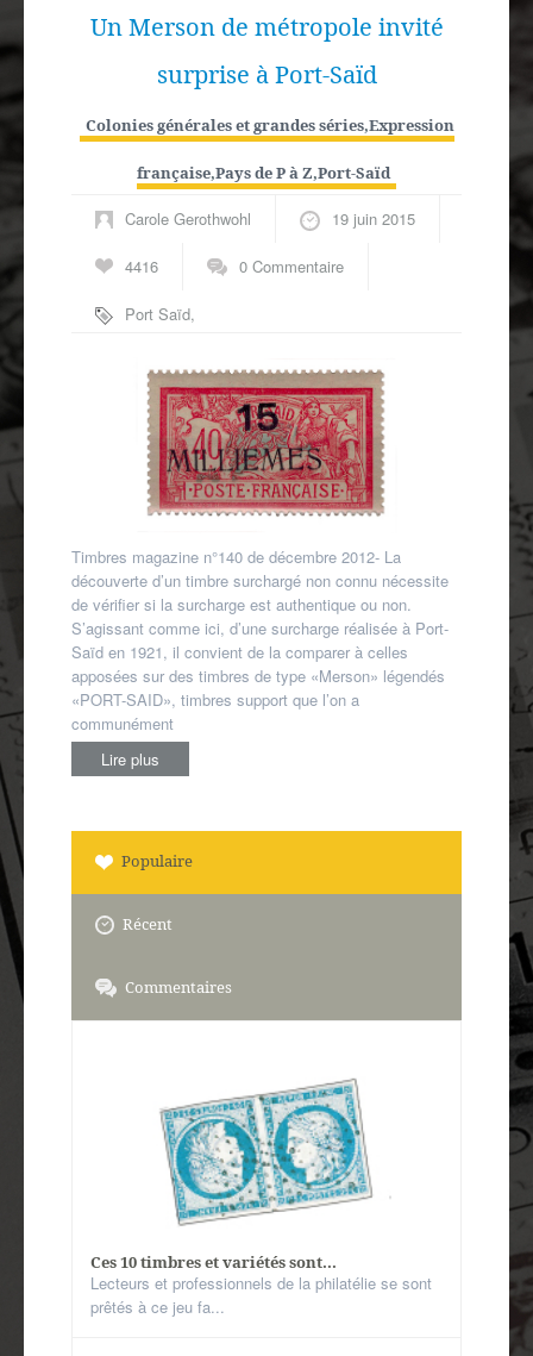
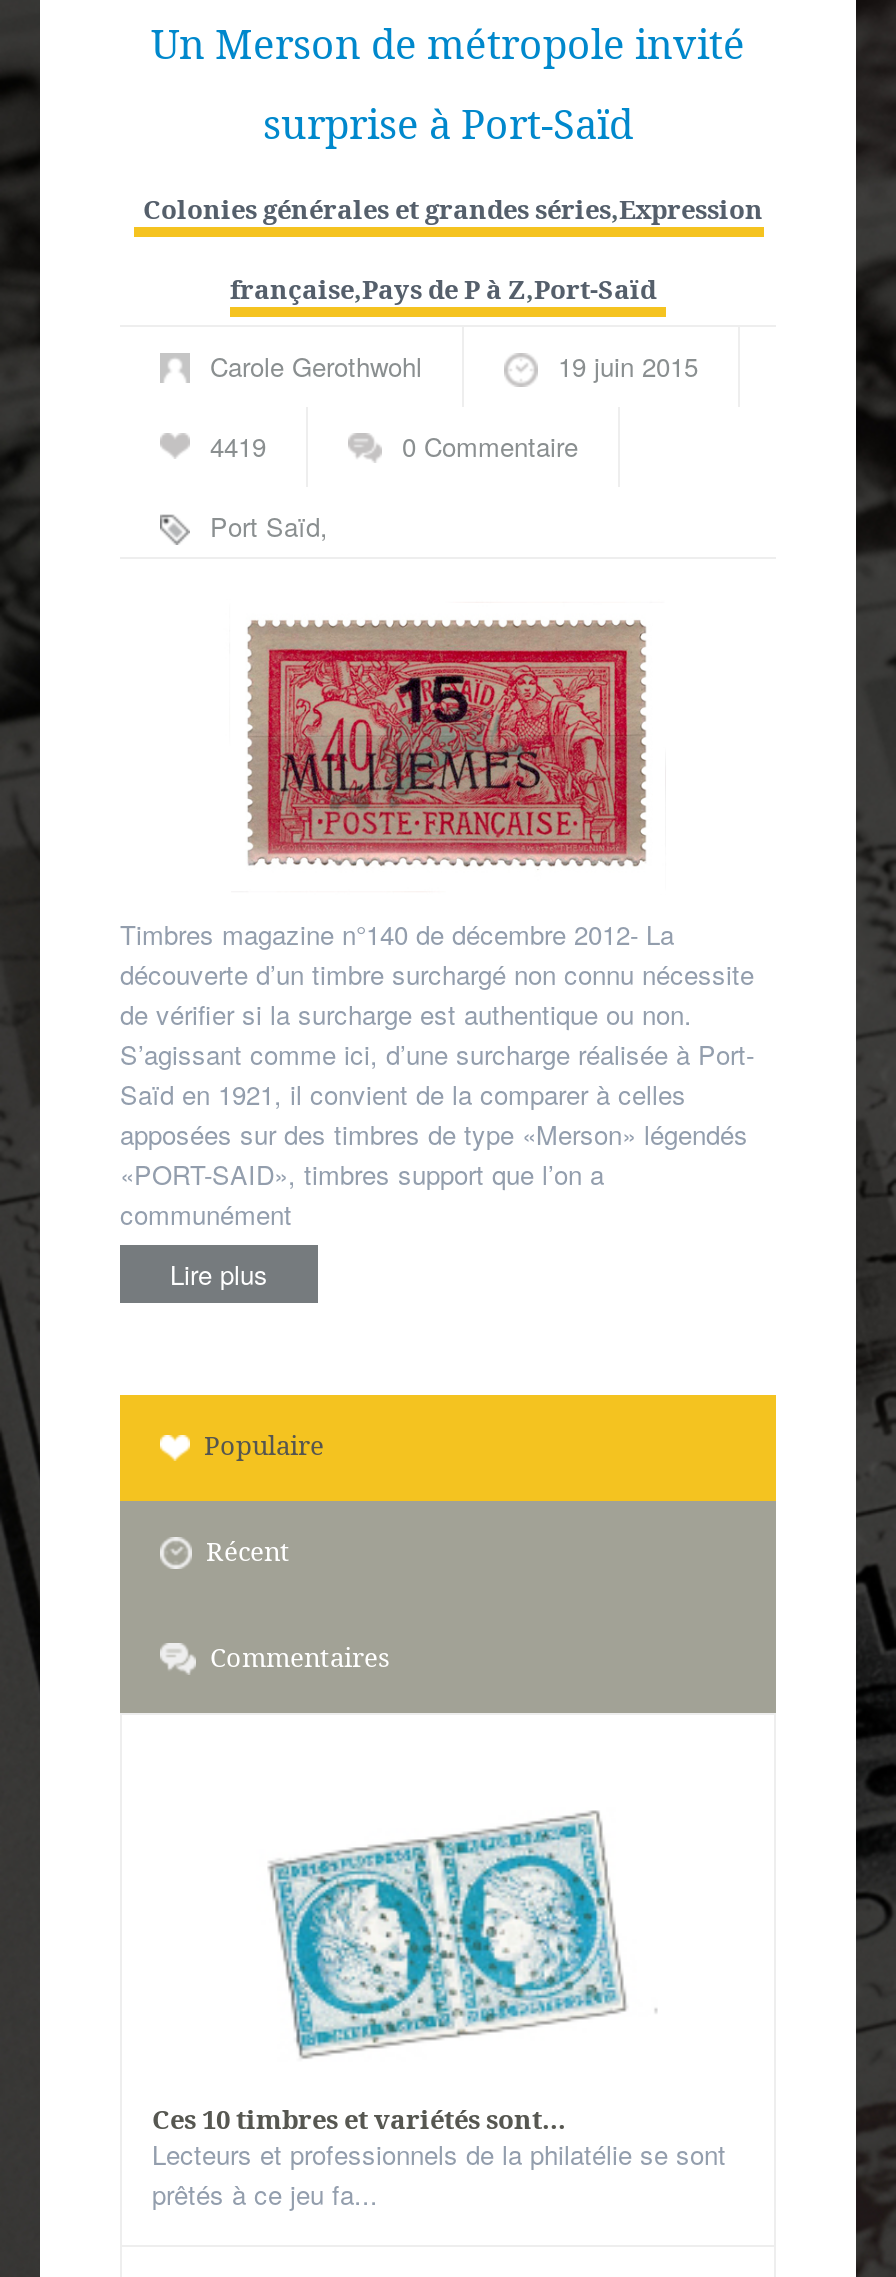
- 4416
+ 4419
